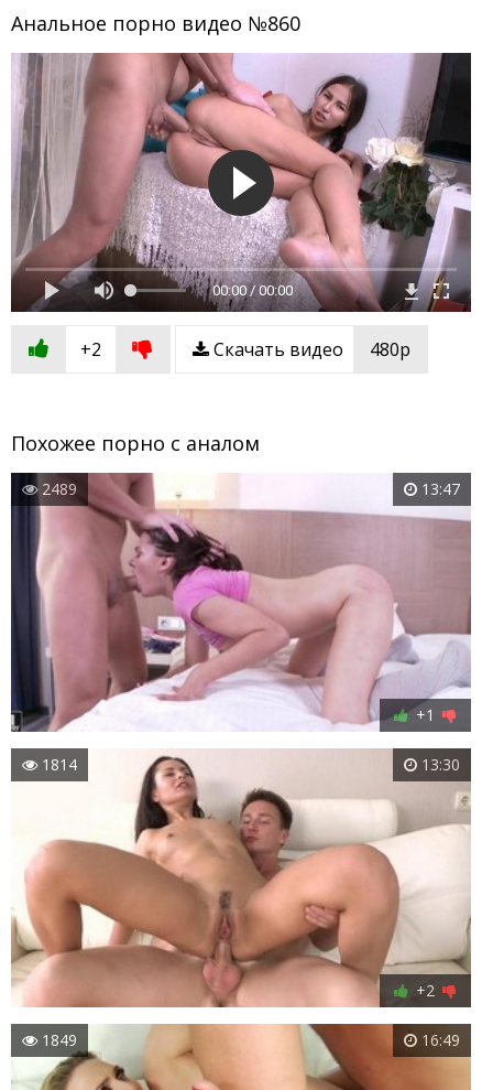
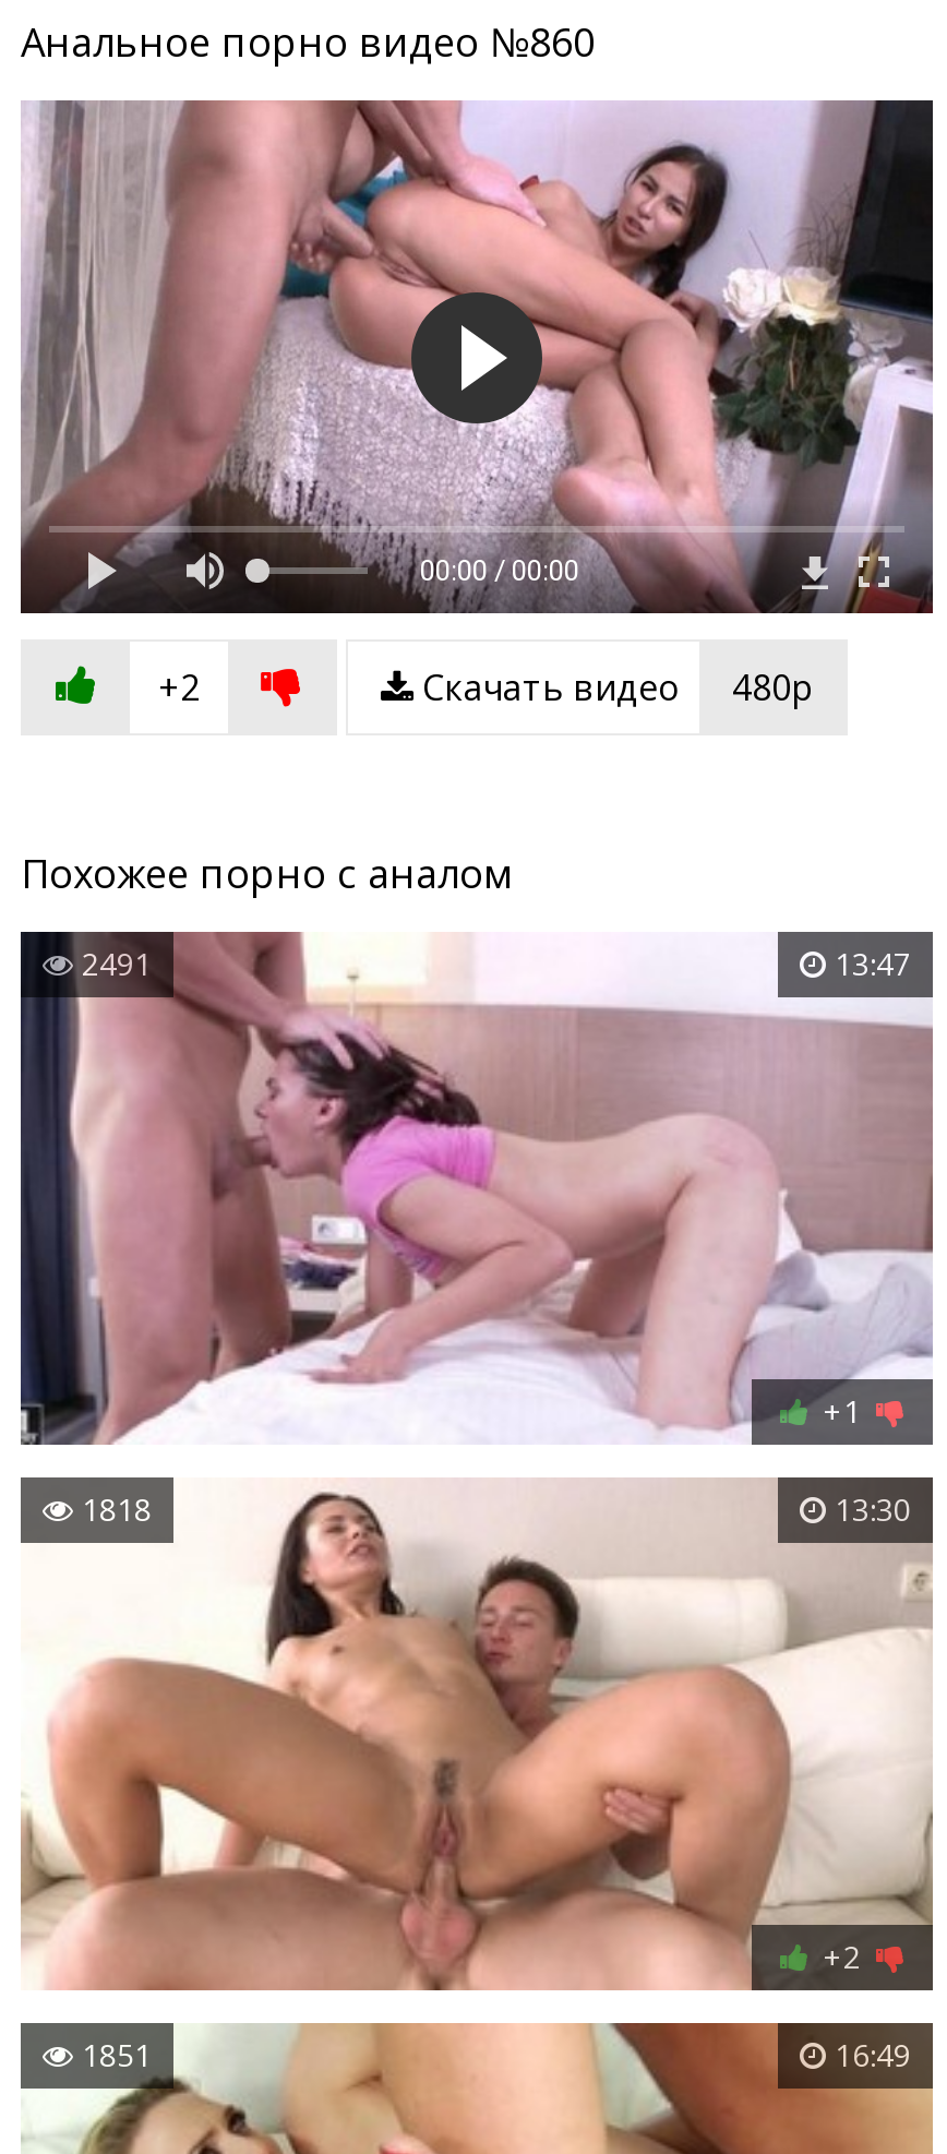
- 2489
+ 2491

- 1814
+ 1818

- 1849
+ 1851
